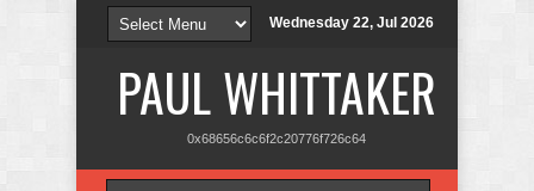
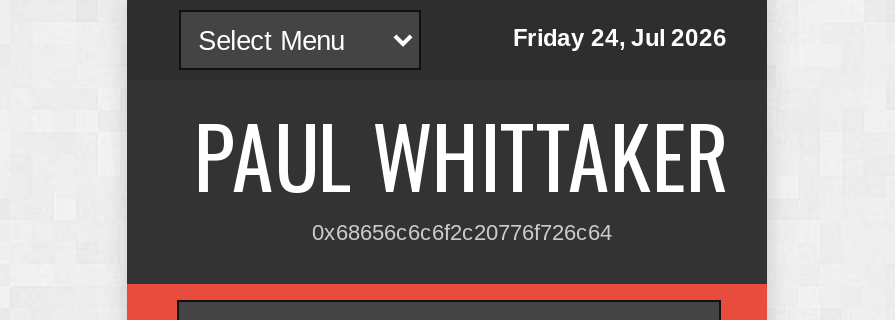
- Wednesday 22, Jul 2026
+ Friday 24, Jul 2026
